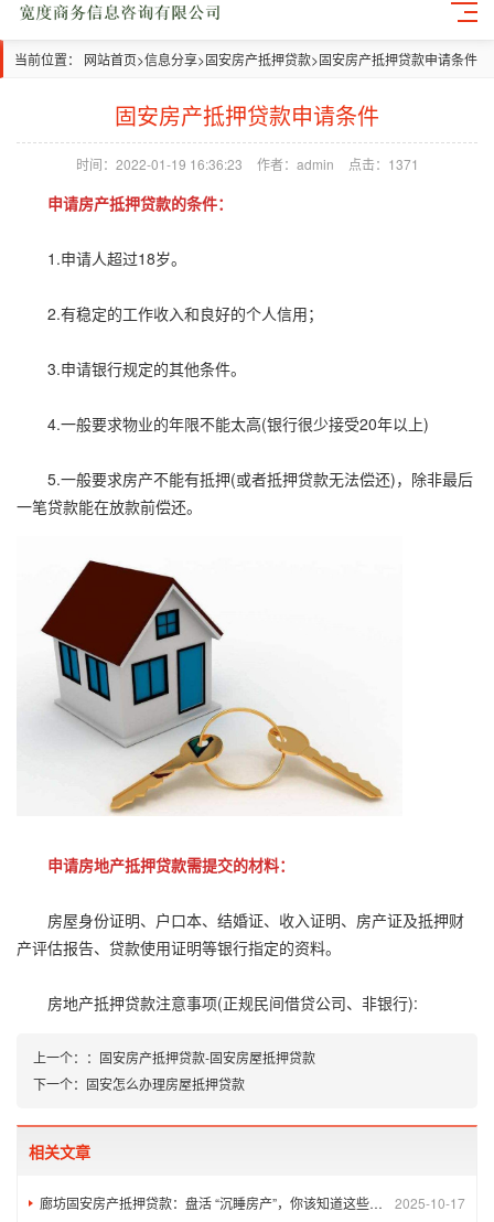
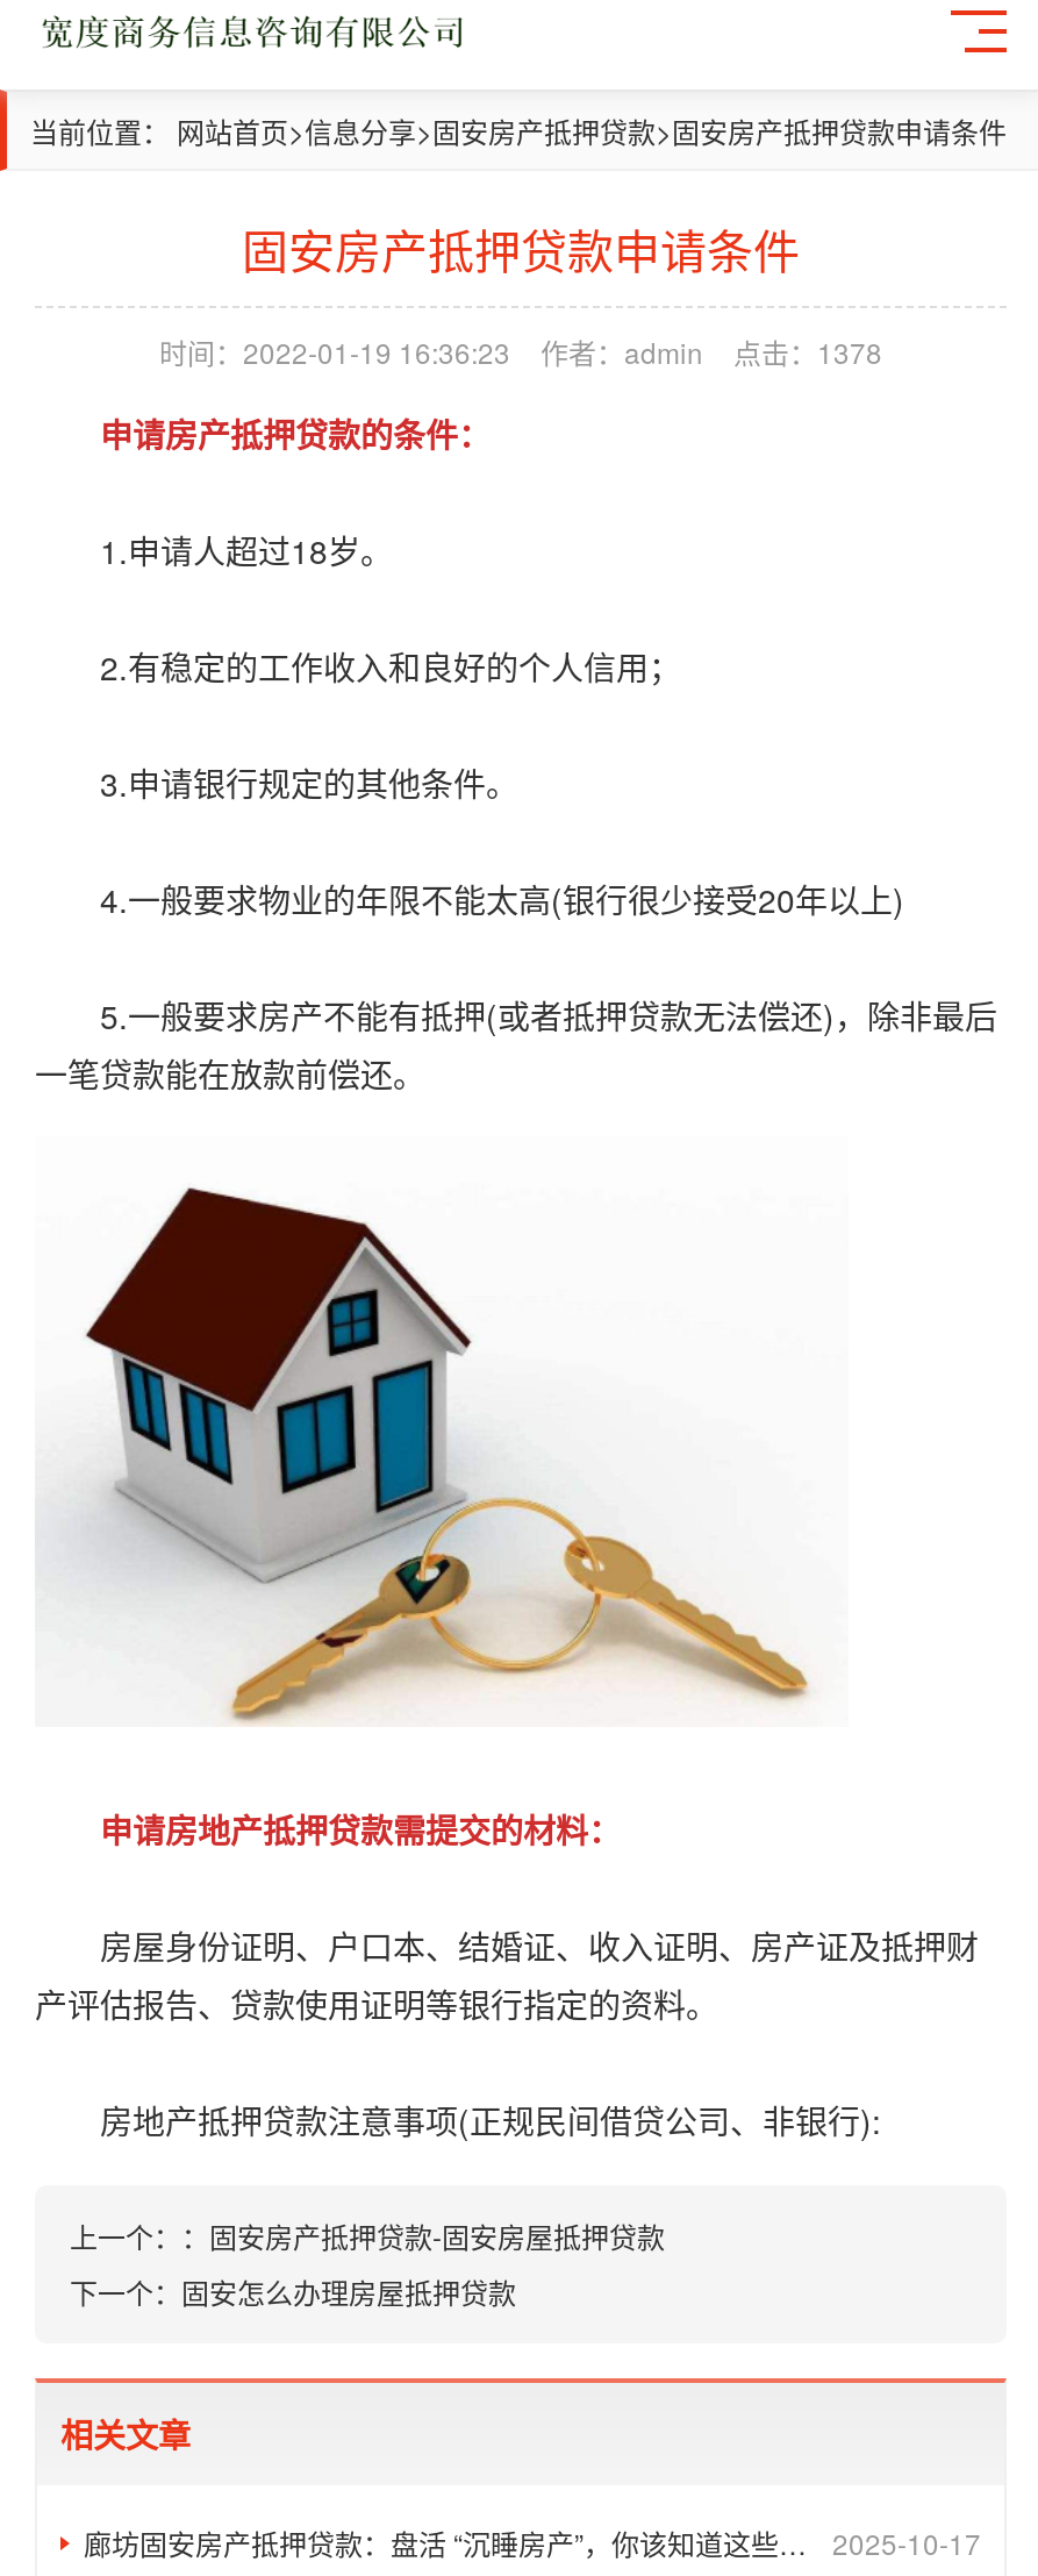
- 时间：2022-01-19 16:36:23 作者：admin 点击：1371
+ 时间：2022-01-19 16:36:23 作者：admin 点击：1378
